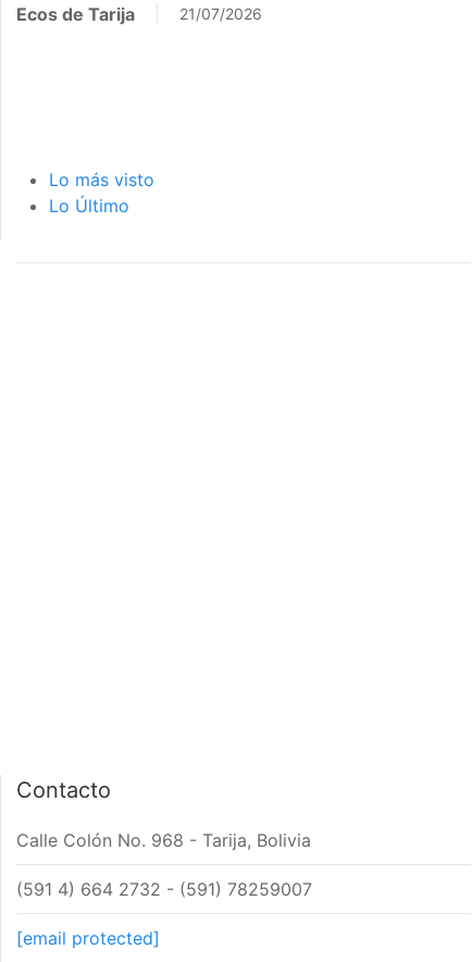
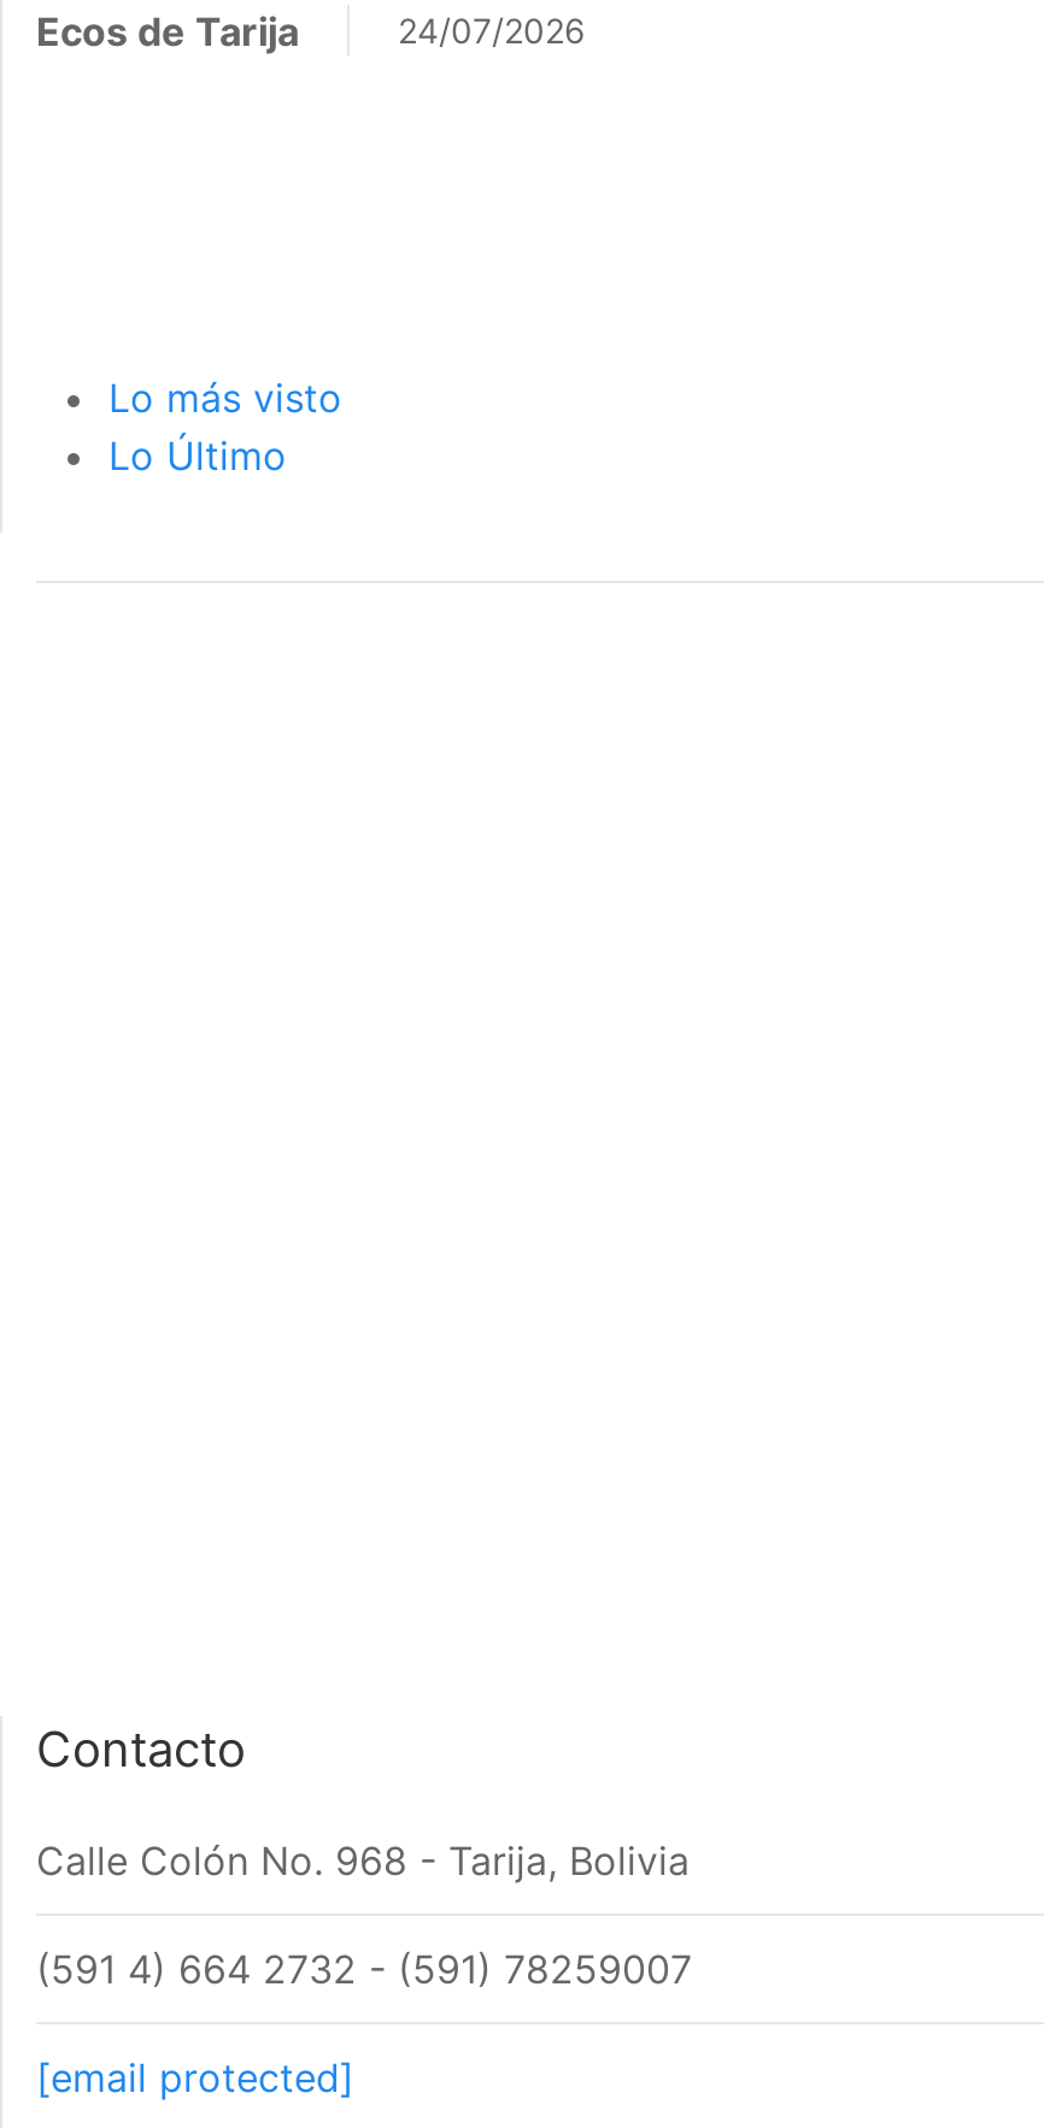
- 21/07/2026
+ 24/07/2026
